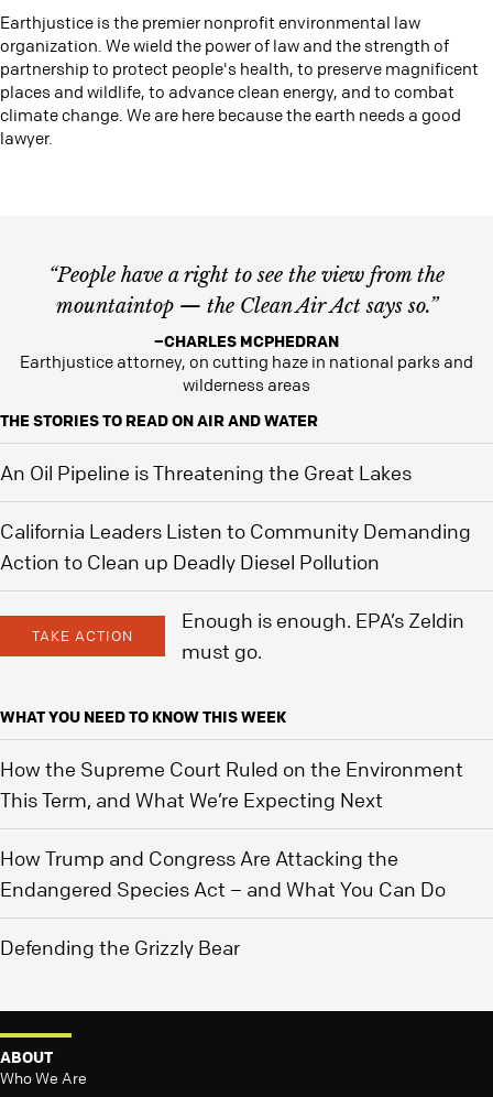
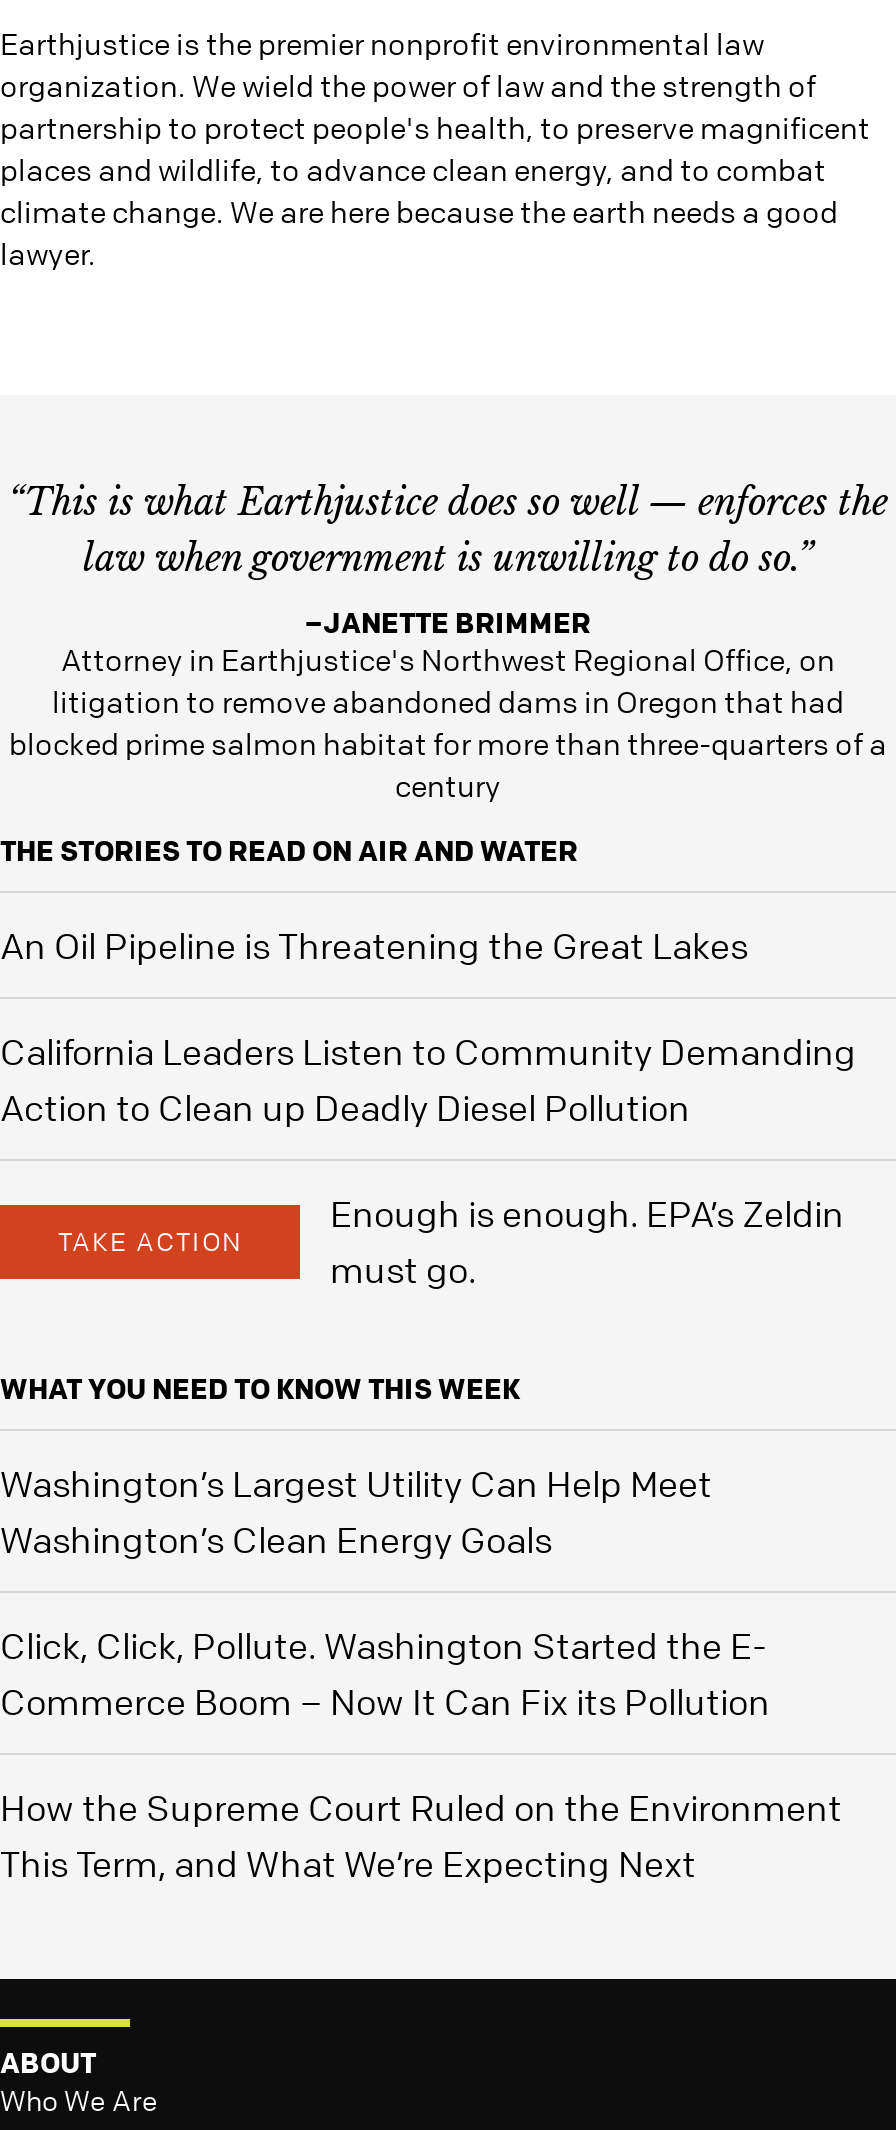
- “People have a right to see the view from the
- mountaintop — the Clean Air Act says so.”
+ “This is what Earthjustice does so well — enforces the
+ law when government is unwilling to do so.”

- –CHARLES MCPHEDRAN
- Earthjustice attorney, on cutting haze in national parks and
- wilderness areas
+ –JANETTE BRIMMER
+ Attorney in Earthjustice's Northwest Regional Office, on
+ litigation to remove abandoned dams in Oregon that had
+ blocked prime salmon habitat for more than three-quarters of a
+ century

+ Washington’s Largest Utility Can Help Meet
+ Washington’s Clean Energy Goals
+ Click, Click, Pollute. Washington Started the E-
+ Commerce Boom – Now It Can Fix its Pollution

moved down: How the Supreme Court Ruled on the Environment | This Term, and What We’re Expecting Next

- How Trump and Congress Are Attacking the
- Endangered Species Act – and What You Can Do
- Defending the Grizzly Bear
